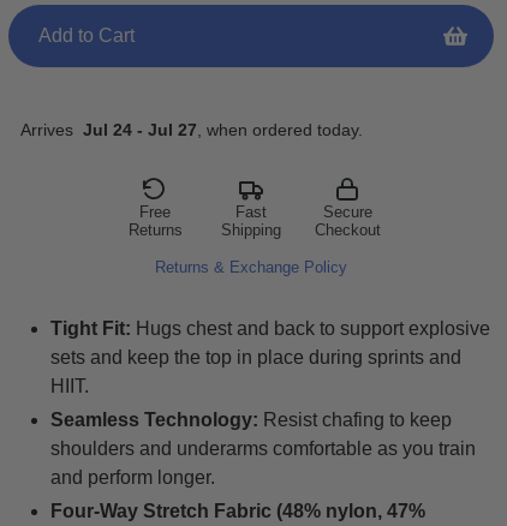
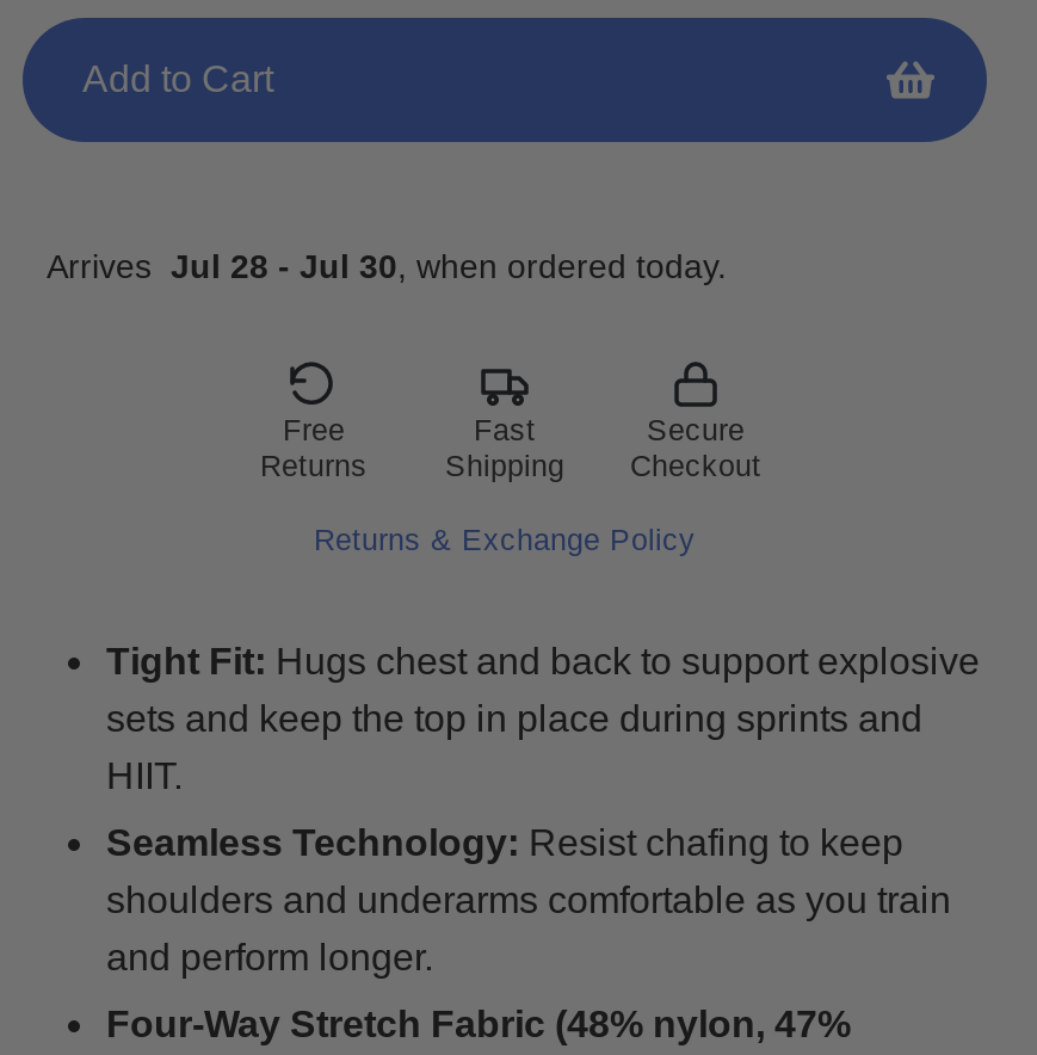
- Arrives Jul 24 - Jul 27, when ordered today.
+ Arrives Jul 28 - Jul 30, when ordered today.
